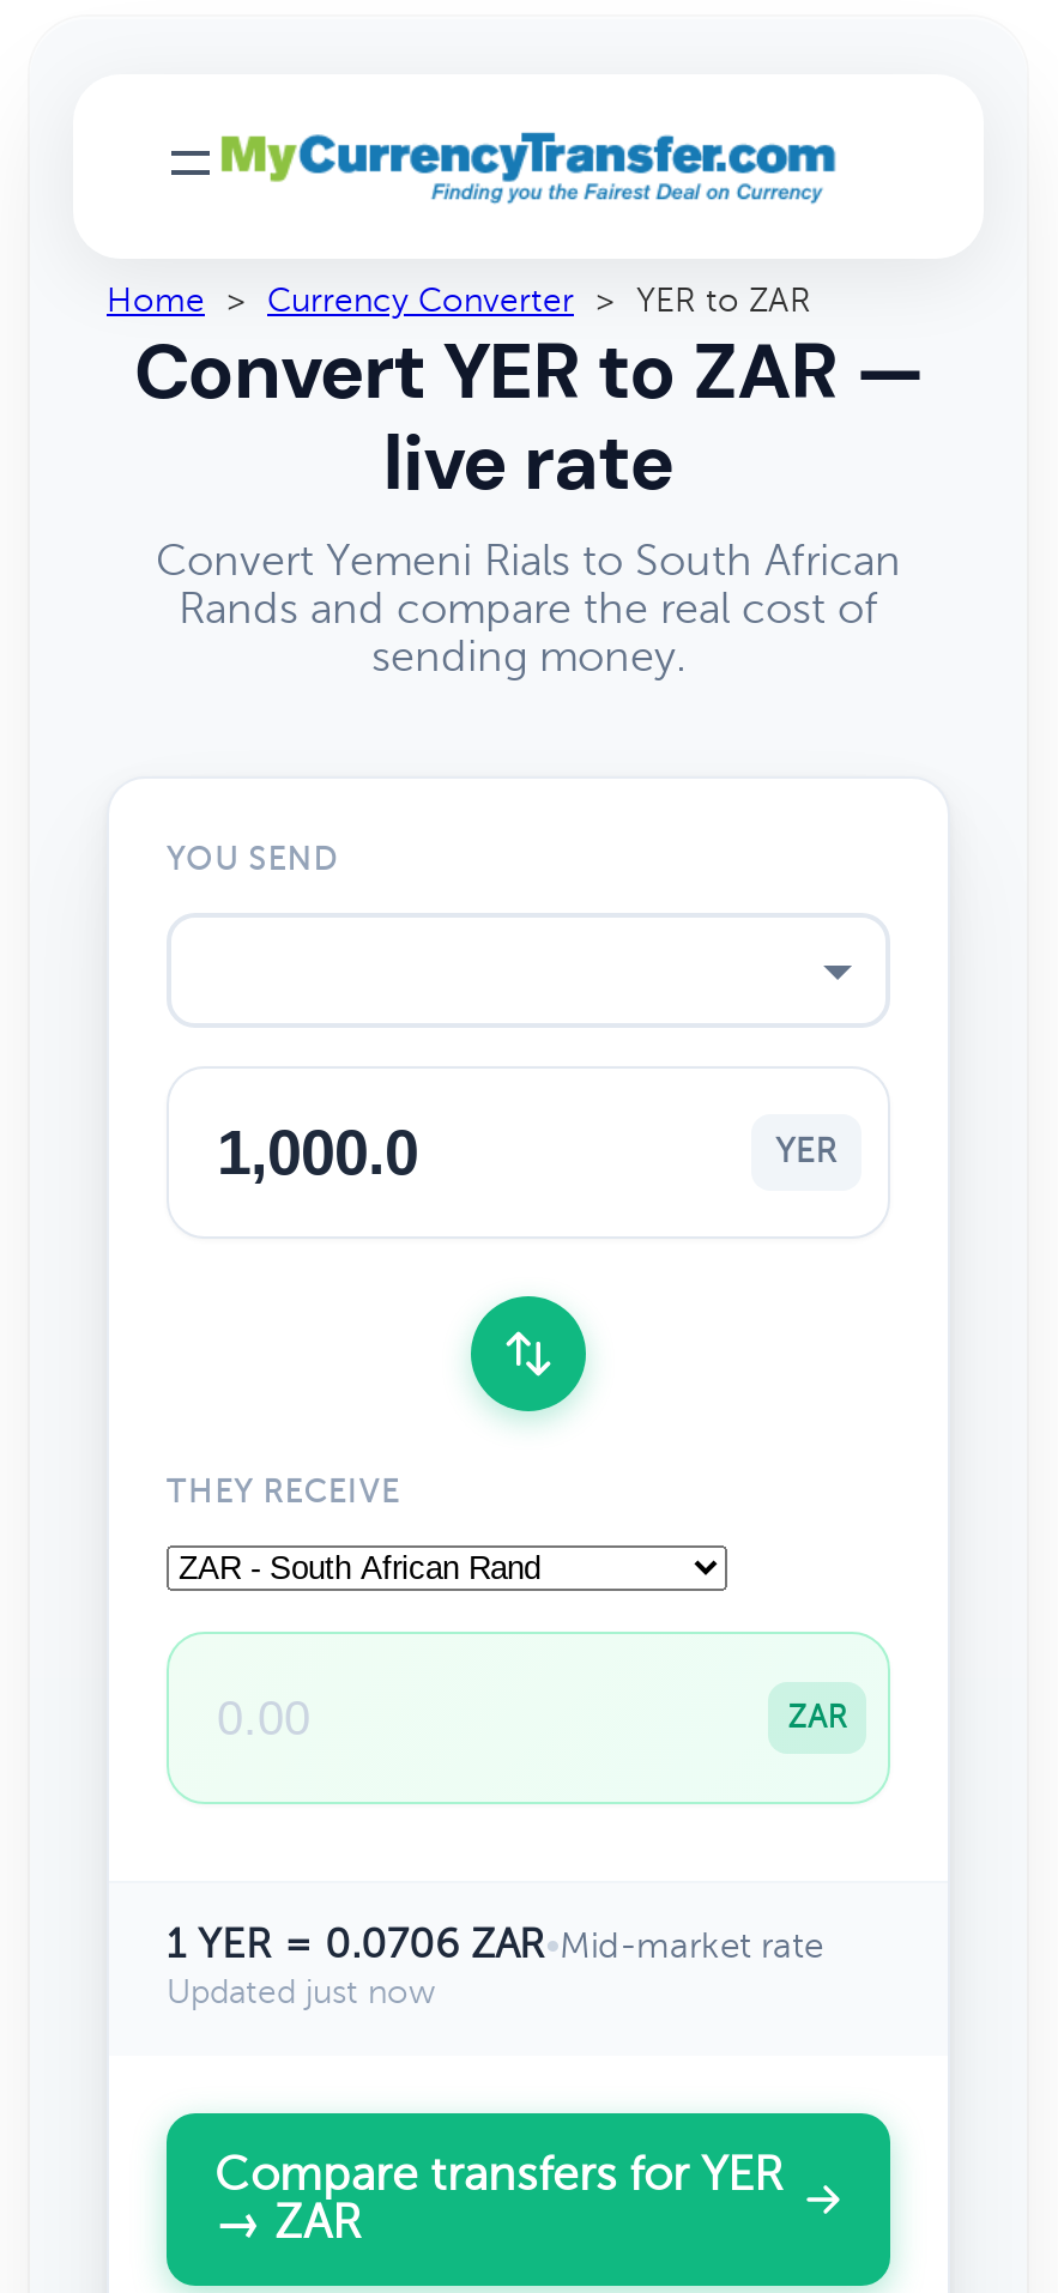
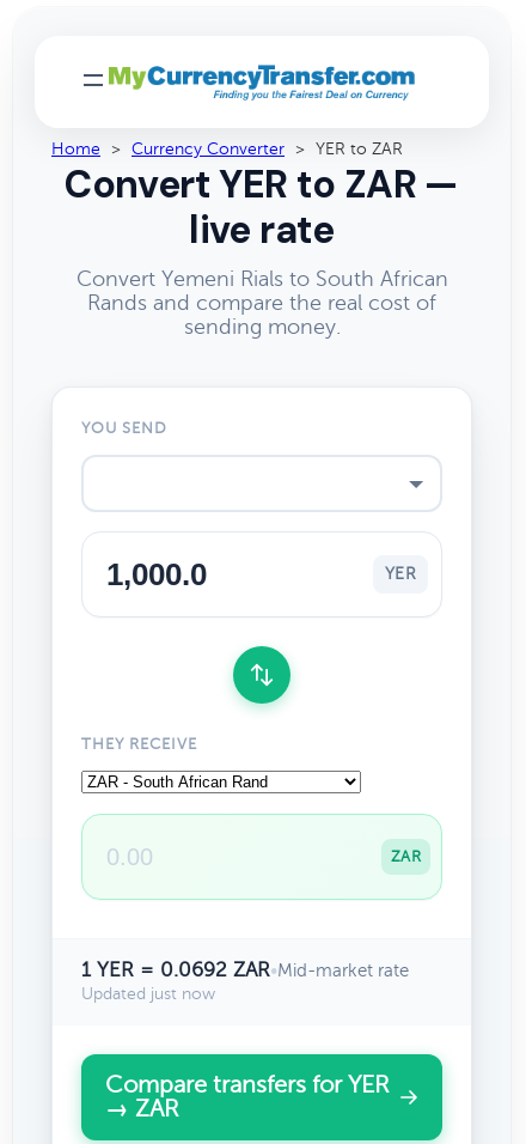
- 1 YER = 0.0706 ZAR • Mid-market rate
+ 1 YER = 0.0692 ZAR • Mid-market rate
